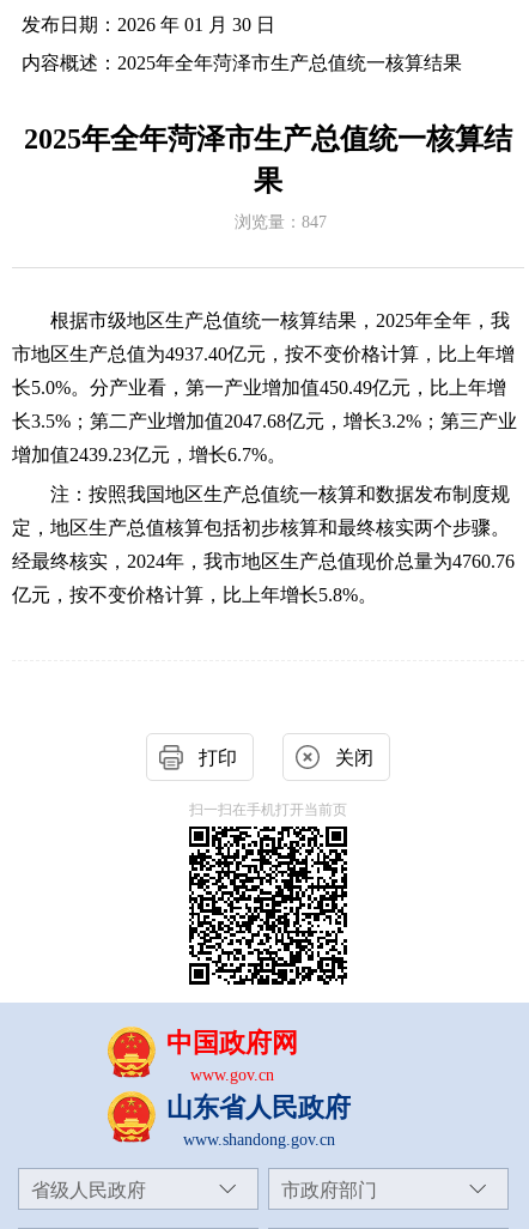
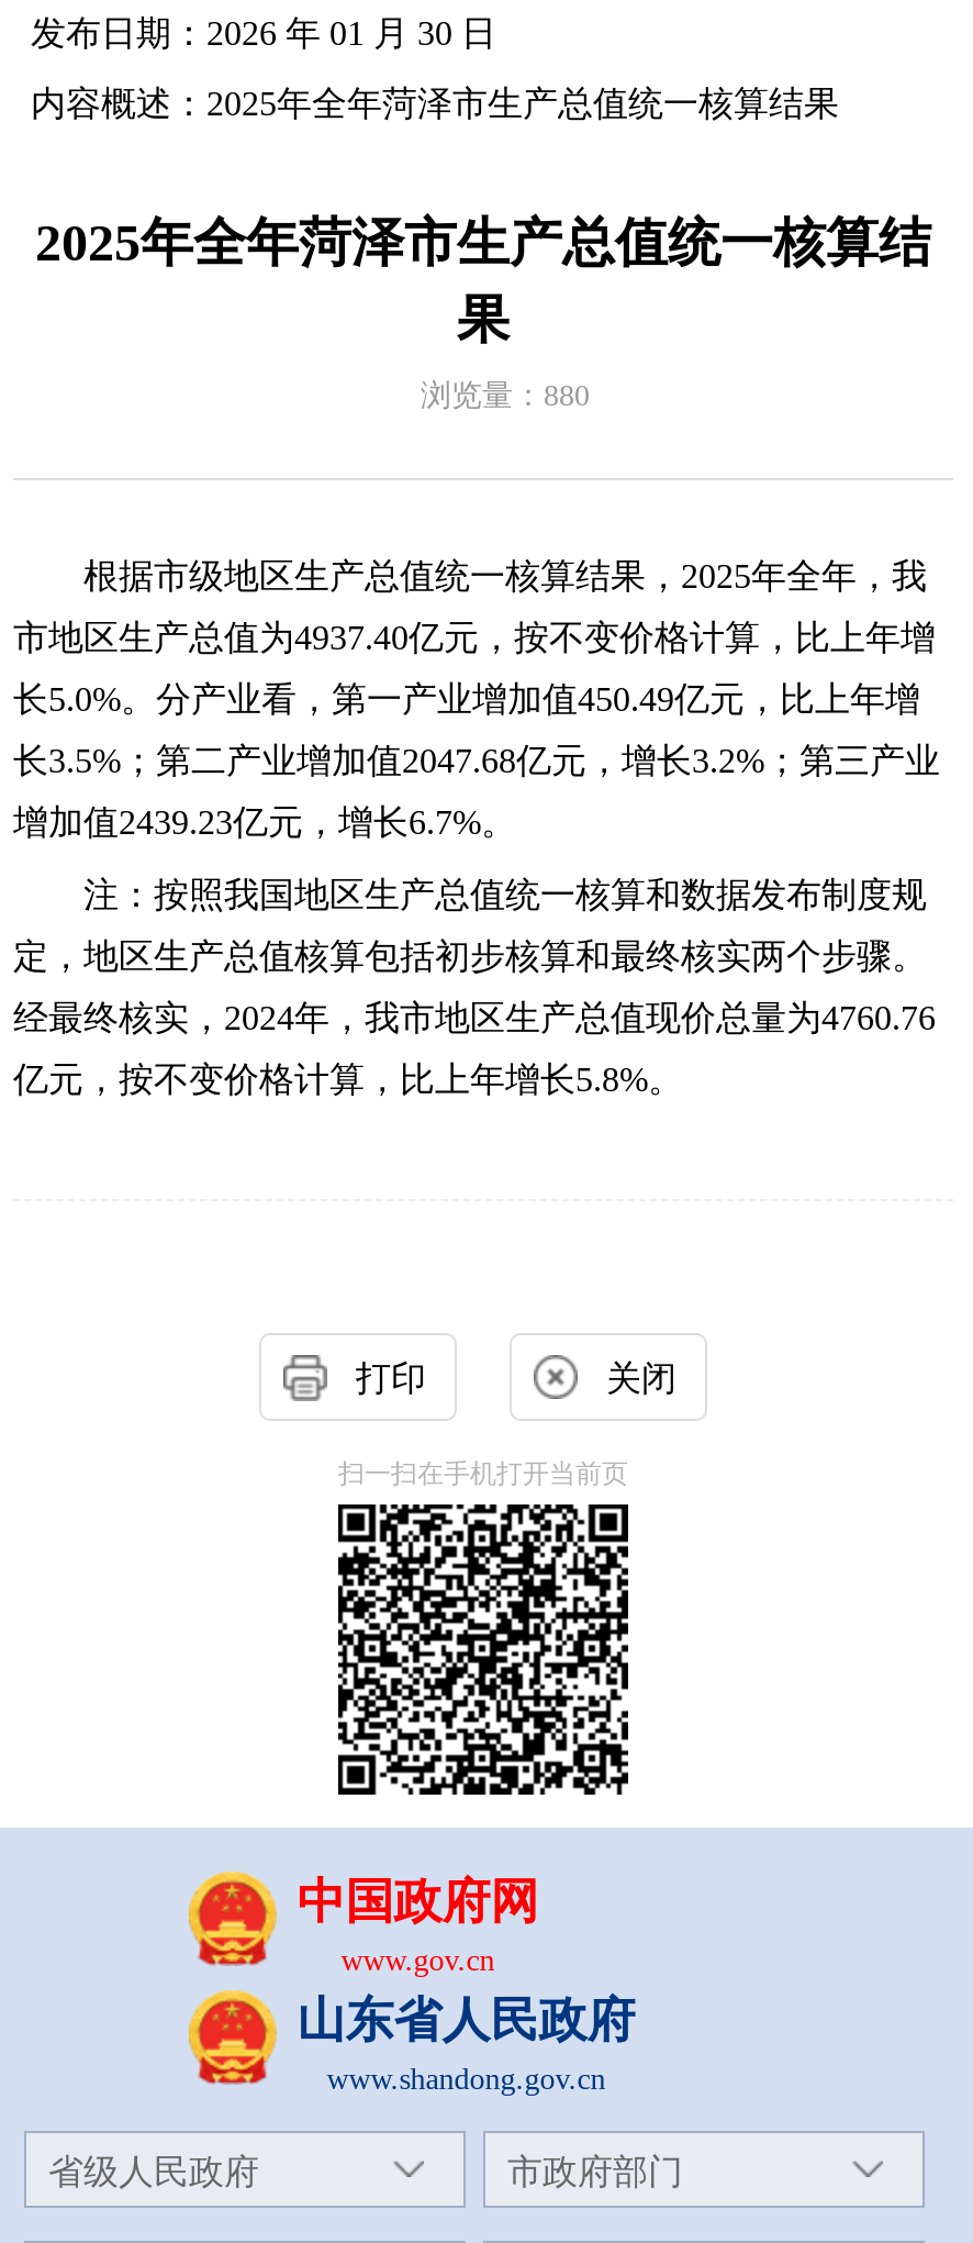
- 浏览量：847
+ 浏览量：880
